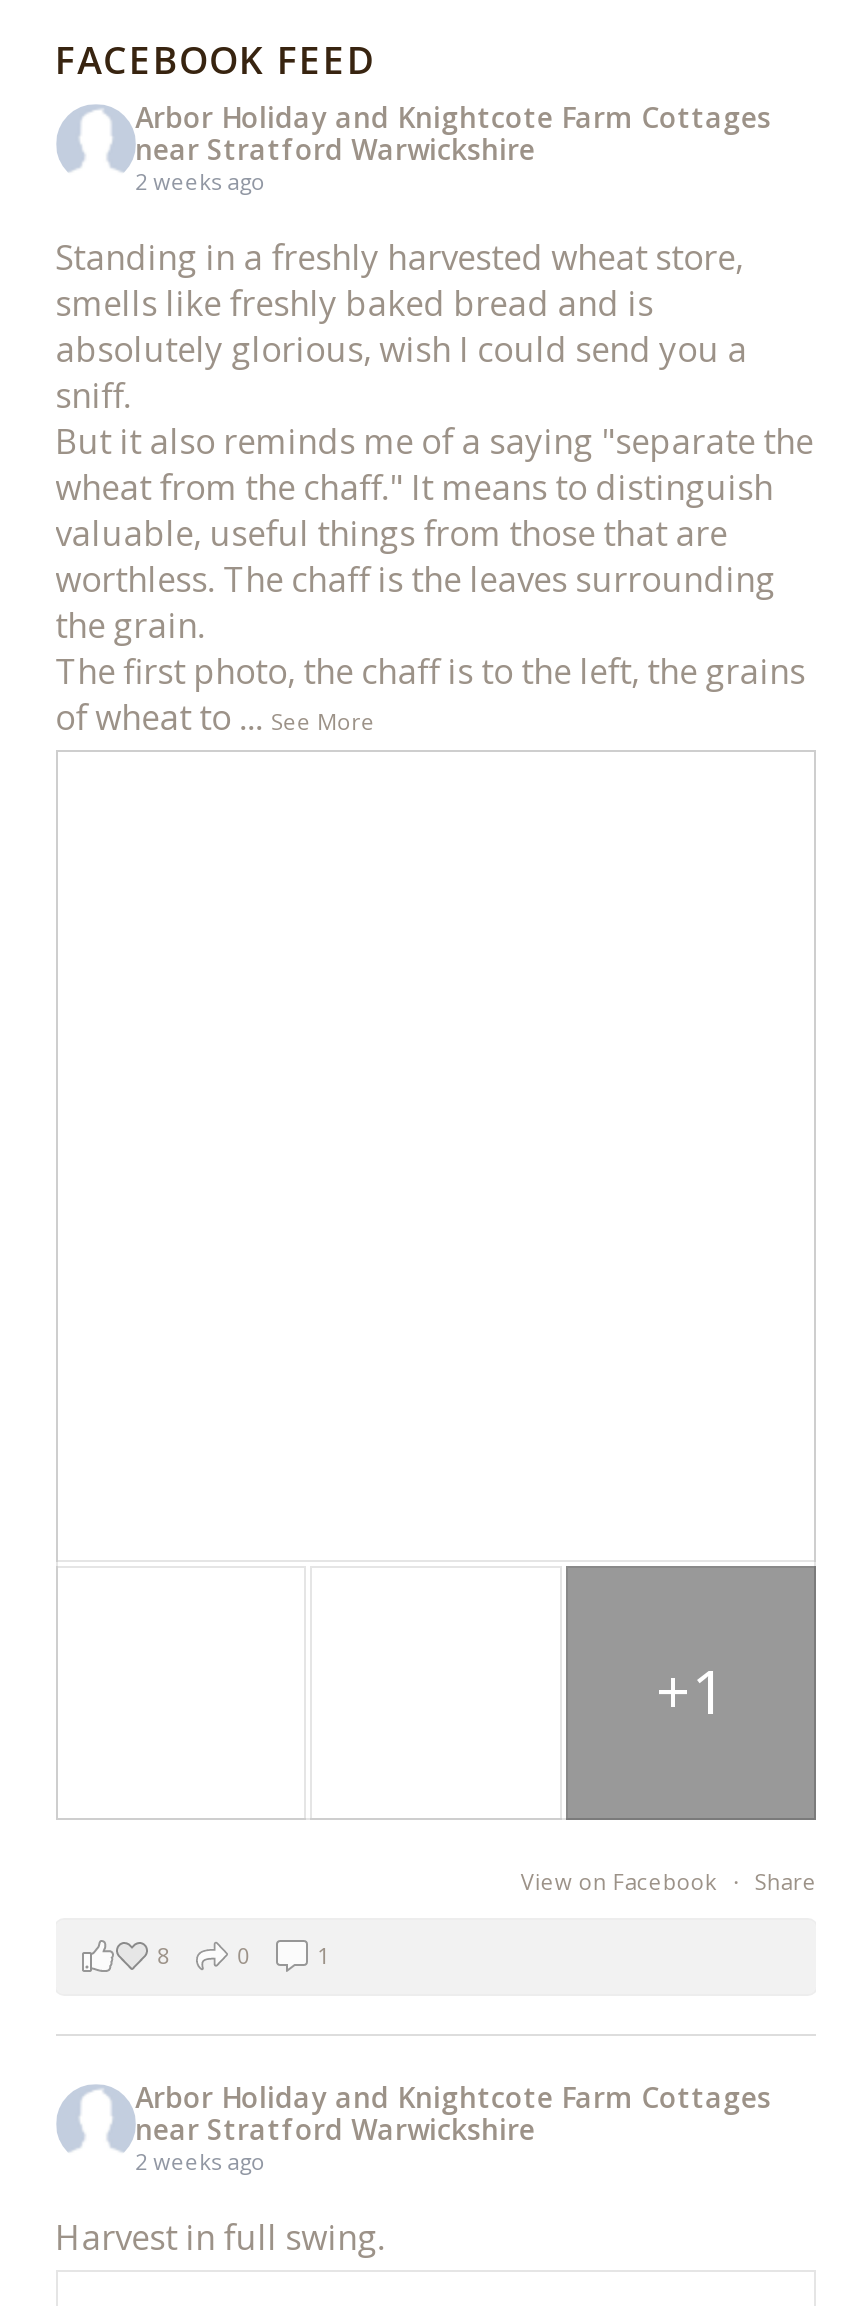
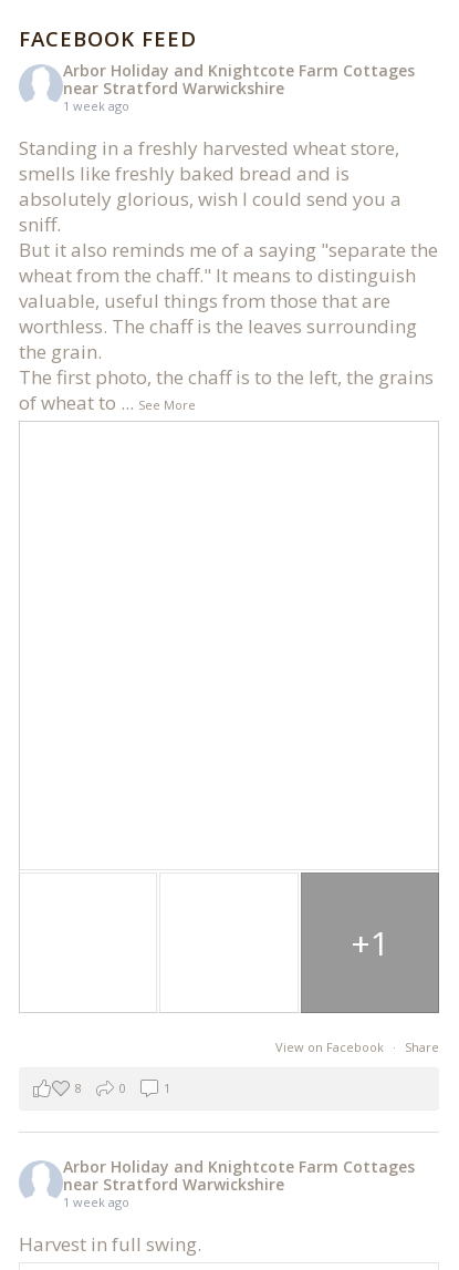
- 2 weeks ago
+ 1 week ago

- 2 weeks ago
+ 1 week ago
